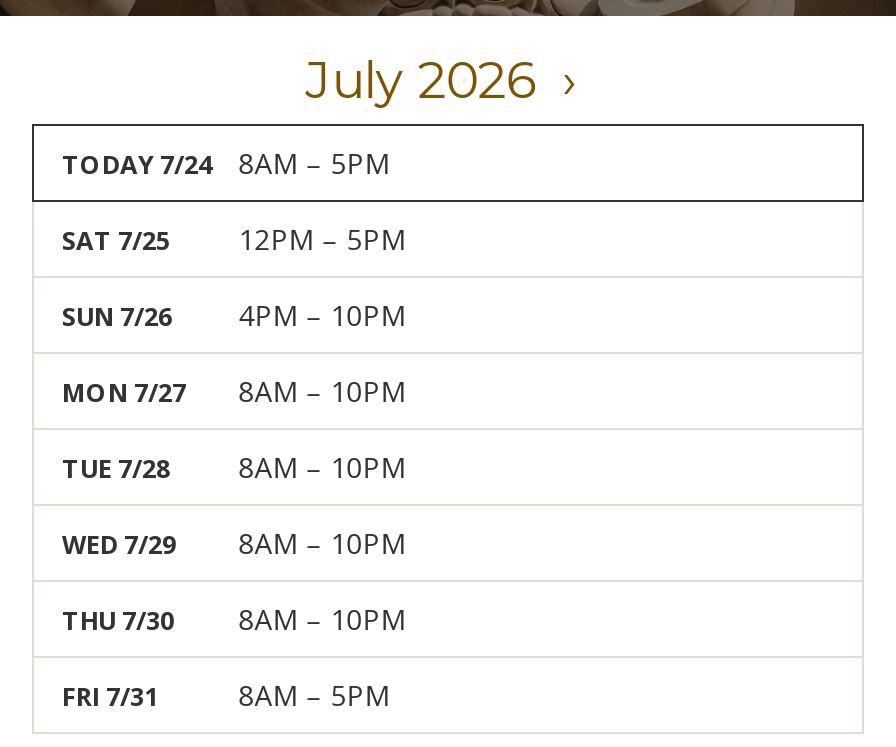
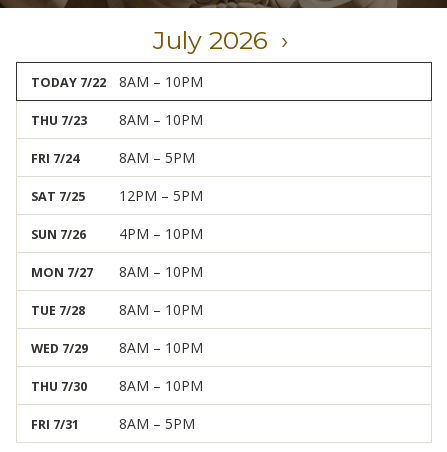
- TODAY 7/24
+ TODAY 7/22
+ 8AM – 10PM
+ THU 7/23
+ 8AM – 10PM
+ FRI 7/24
